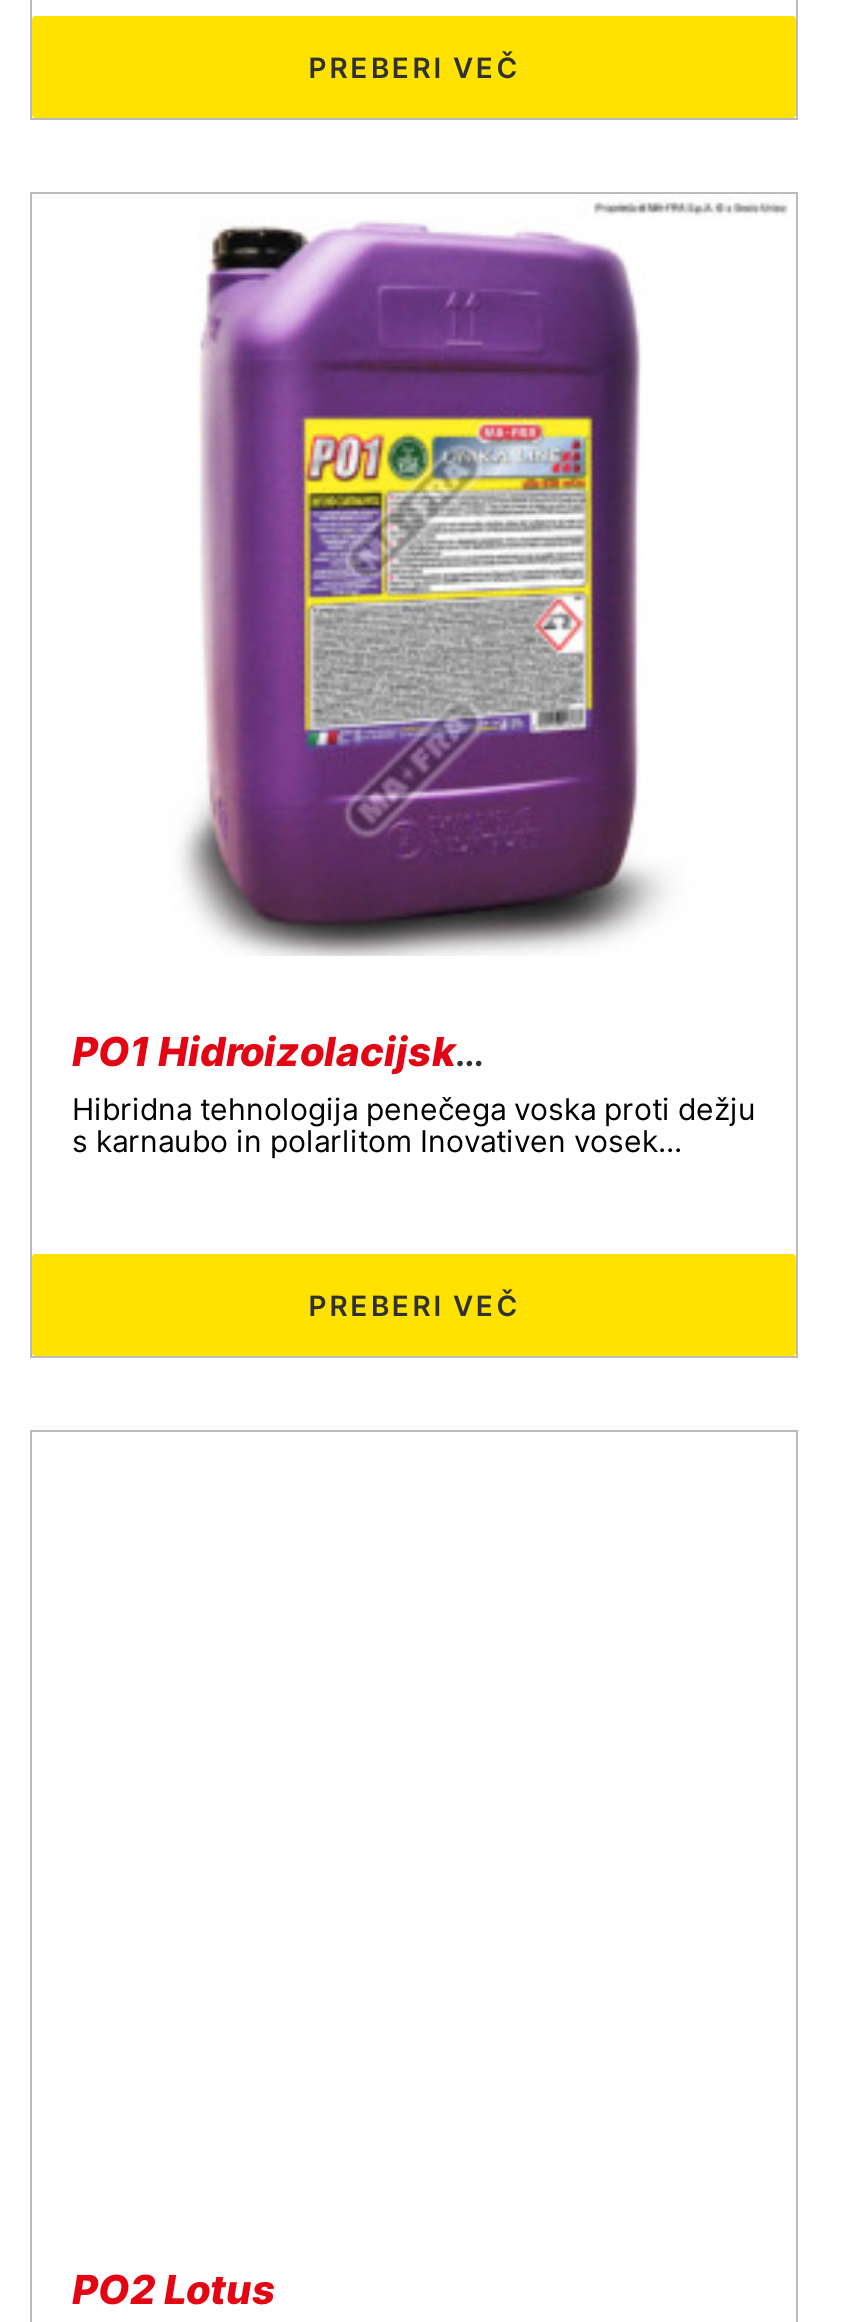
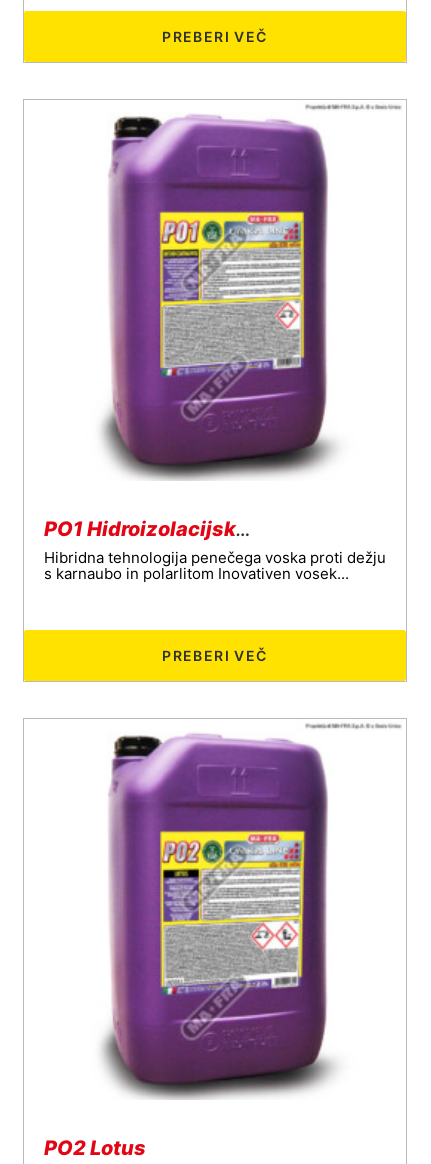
+ [image]
